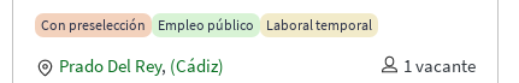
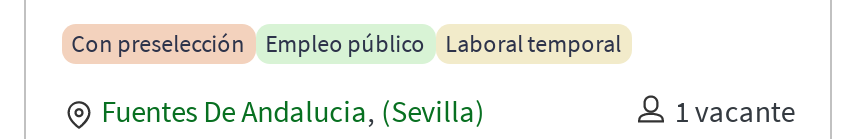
- Prado Del Rey, (Cádiz)
+ Fuentes De Andalucia, (Sevilla)
